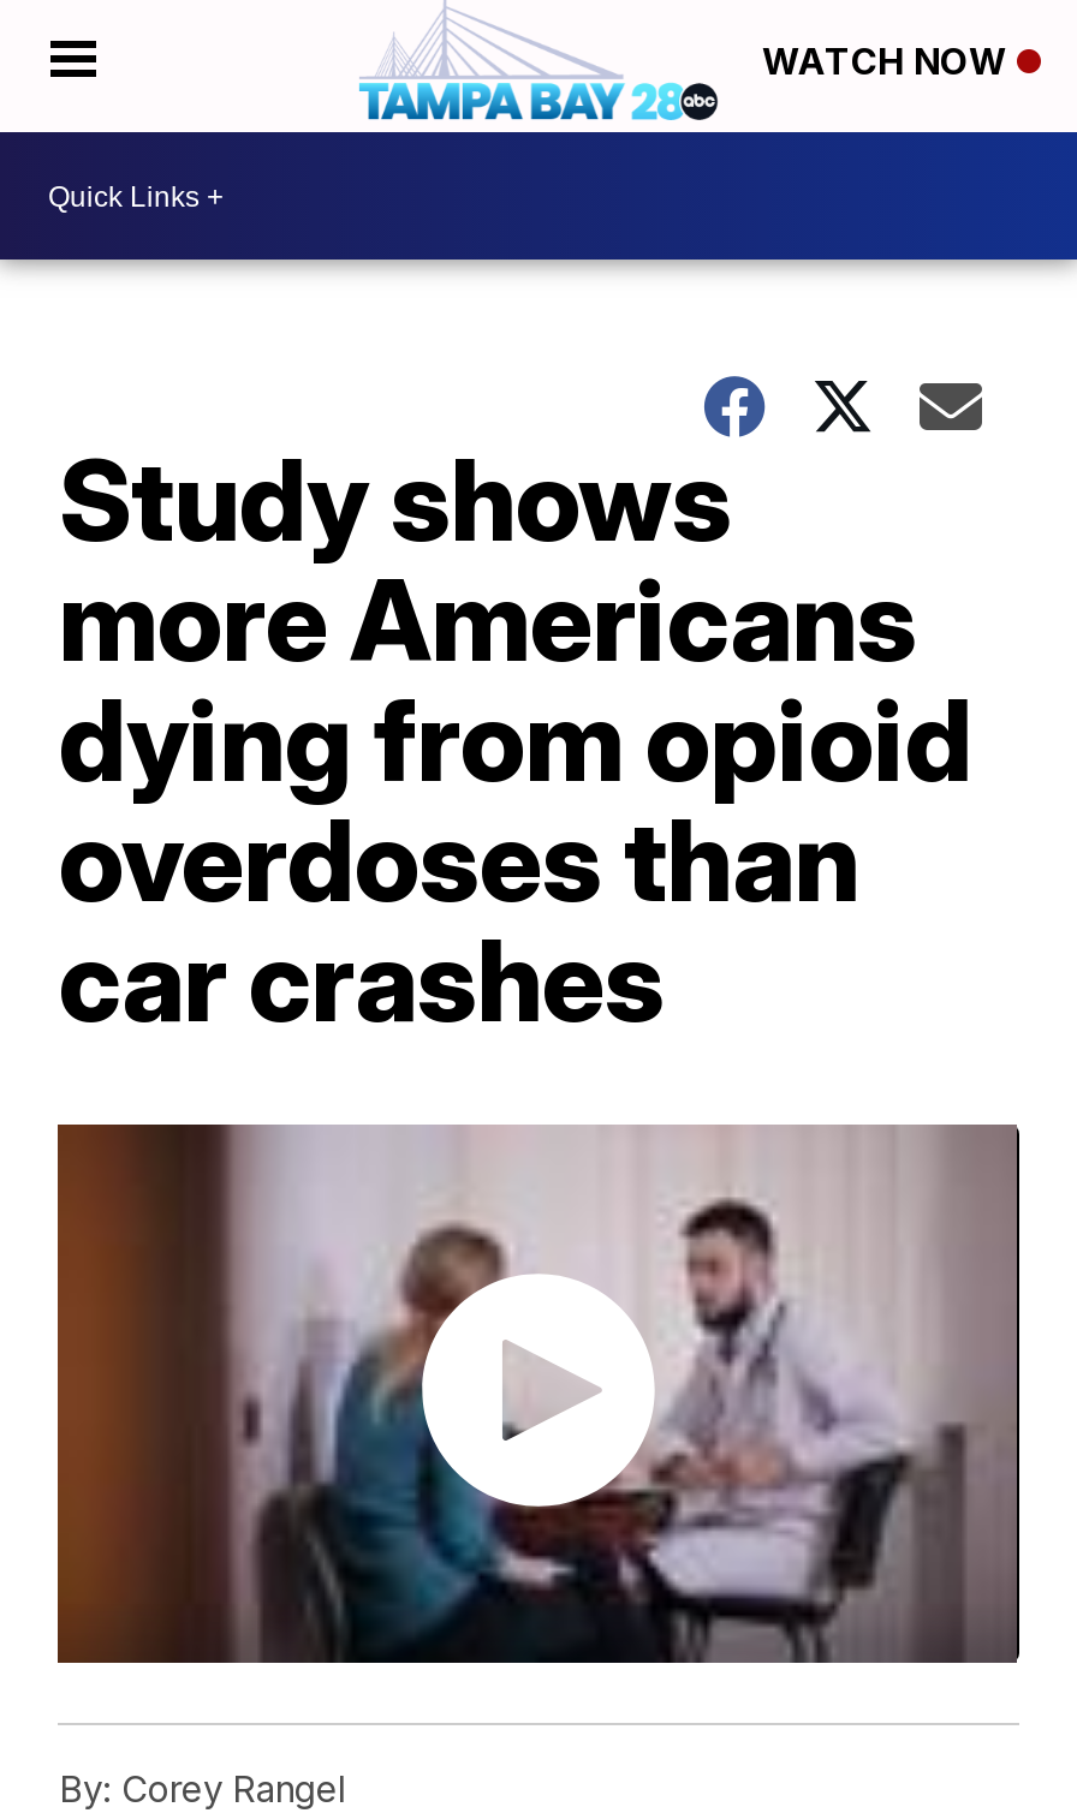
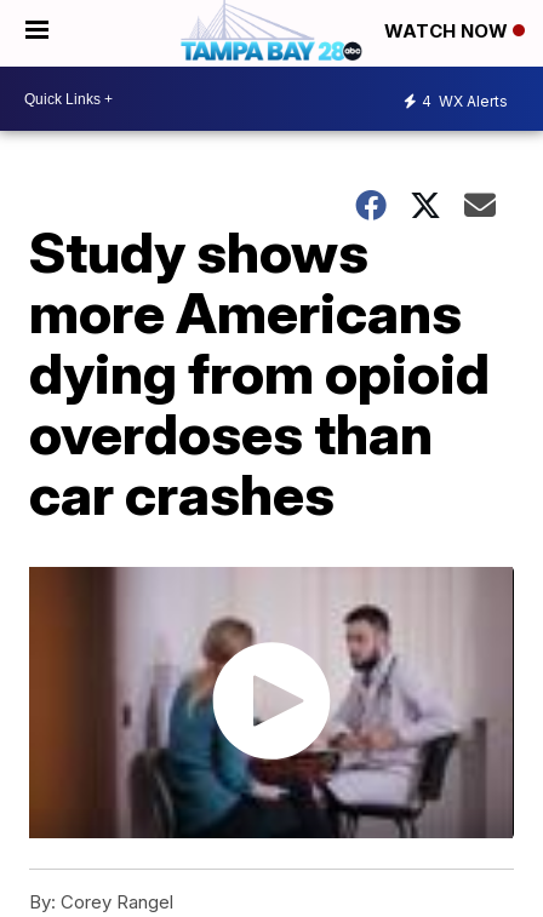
+ 4 WX Alerts
